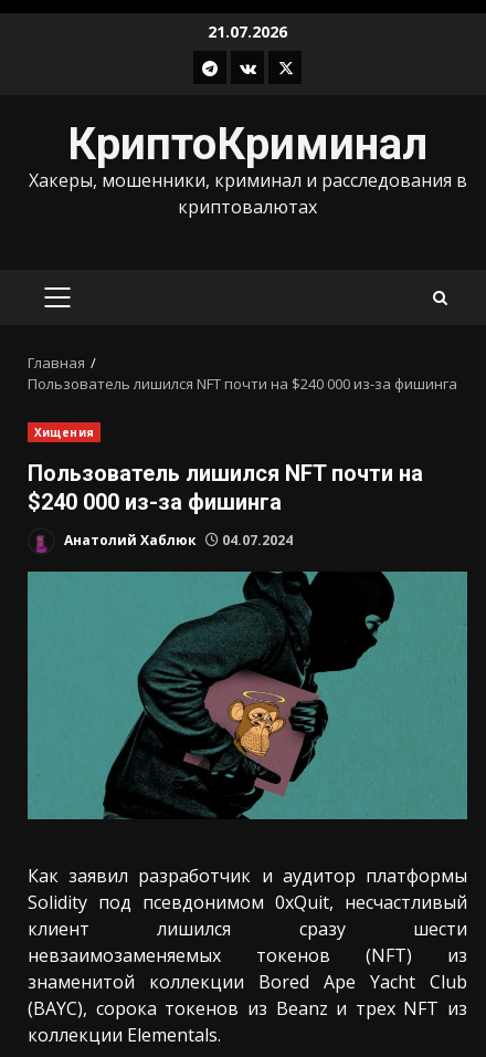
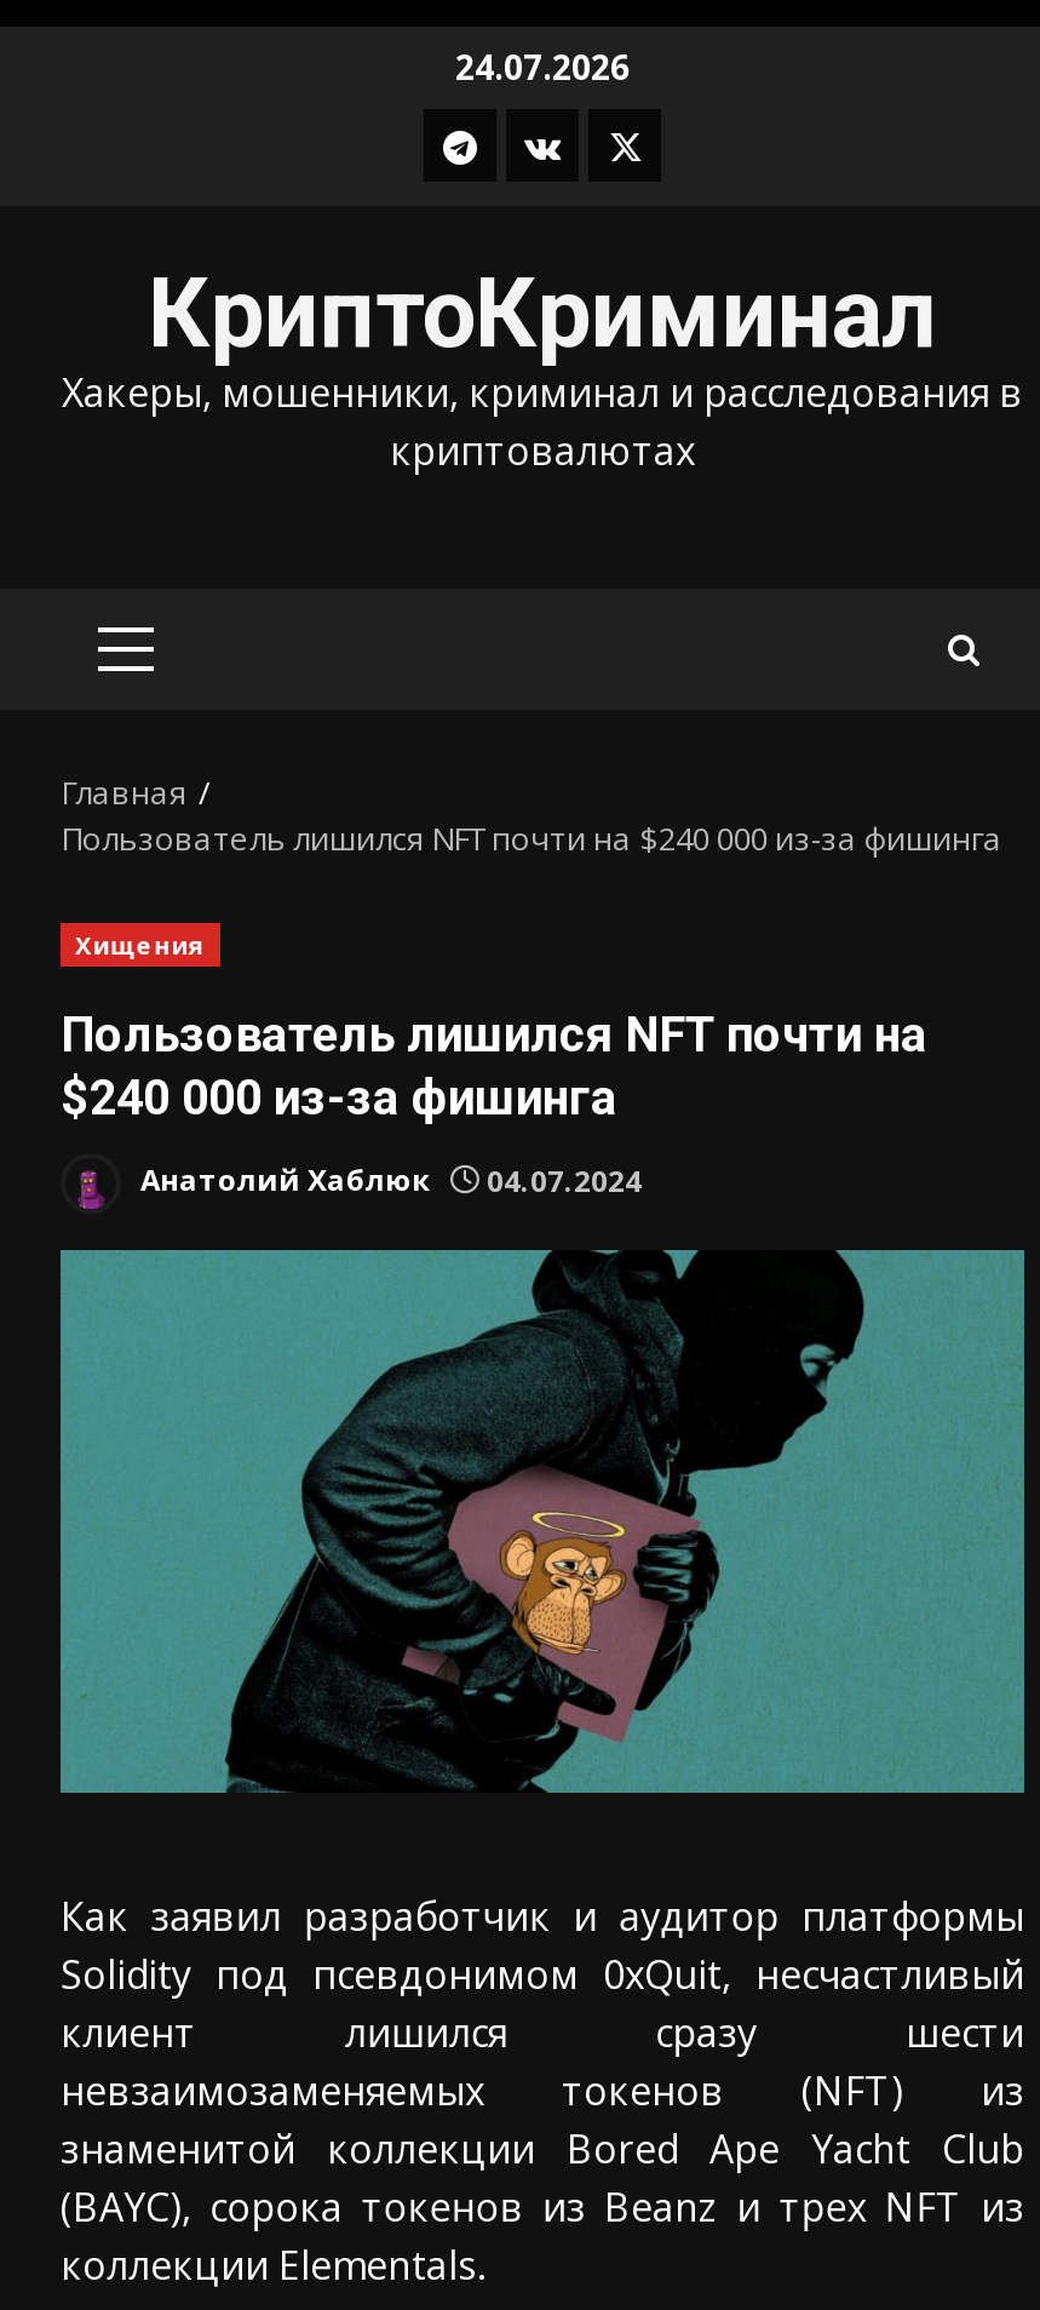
- 21.07.2026
+ 24.07.2026
